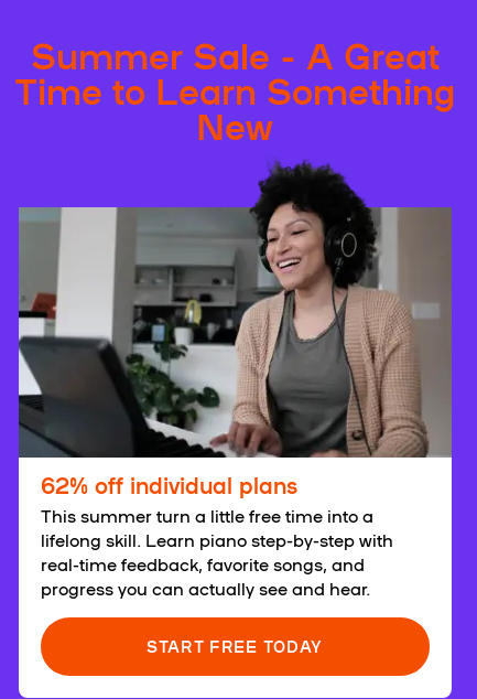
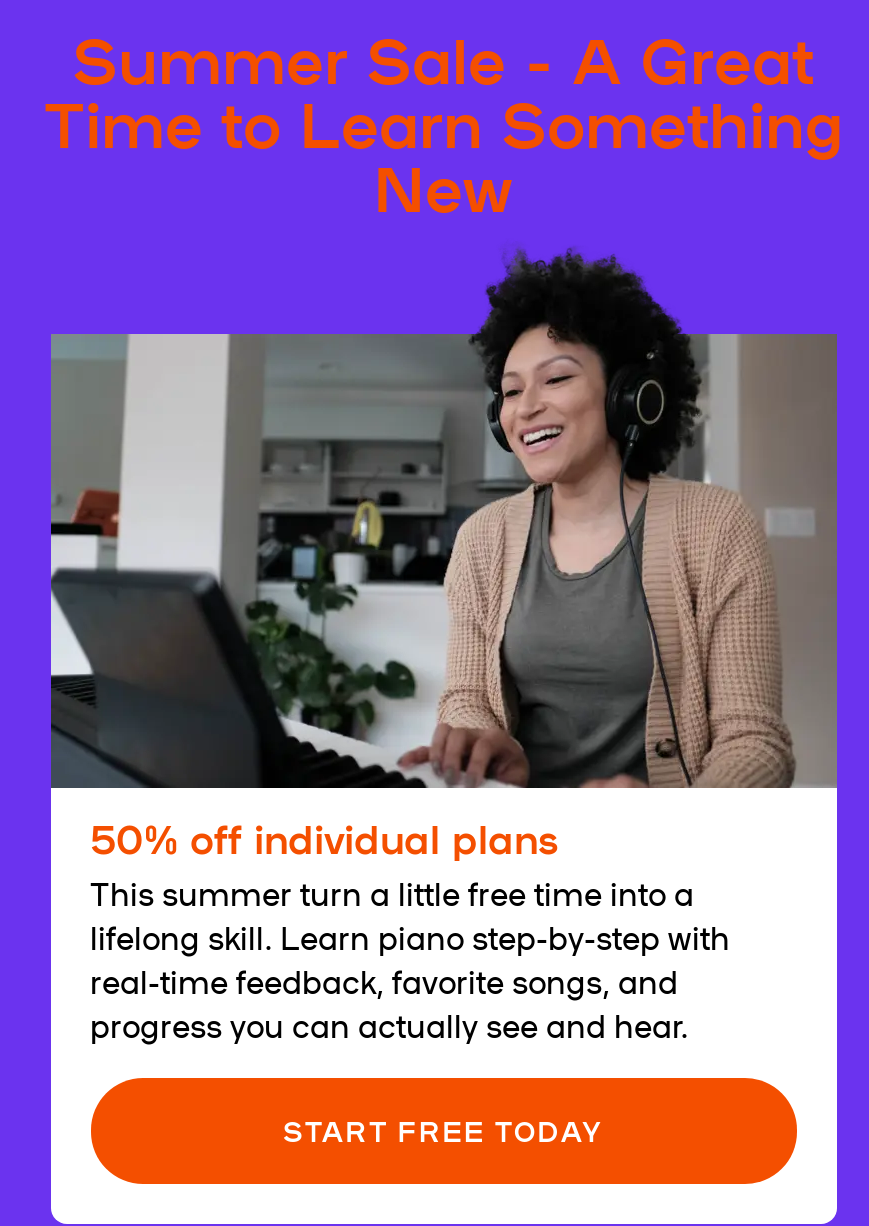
- 62% off individual plans
+ 50% off individual plans
